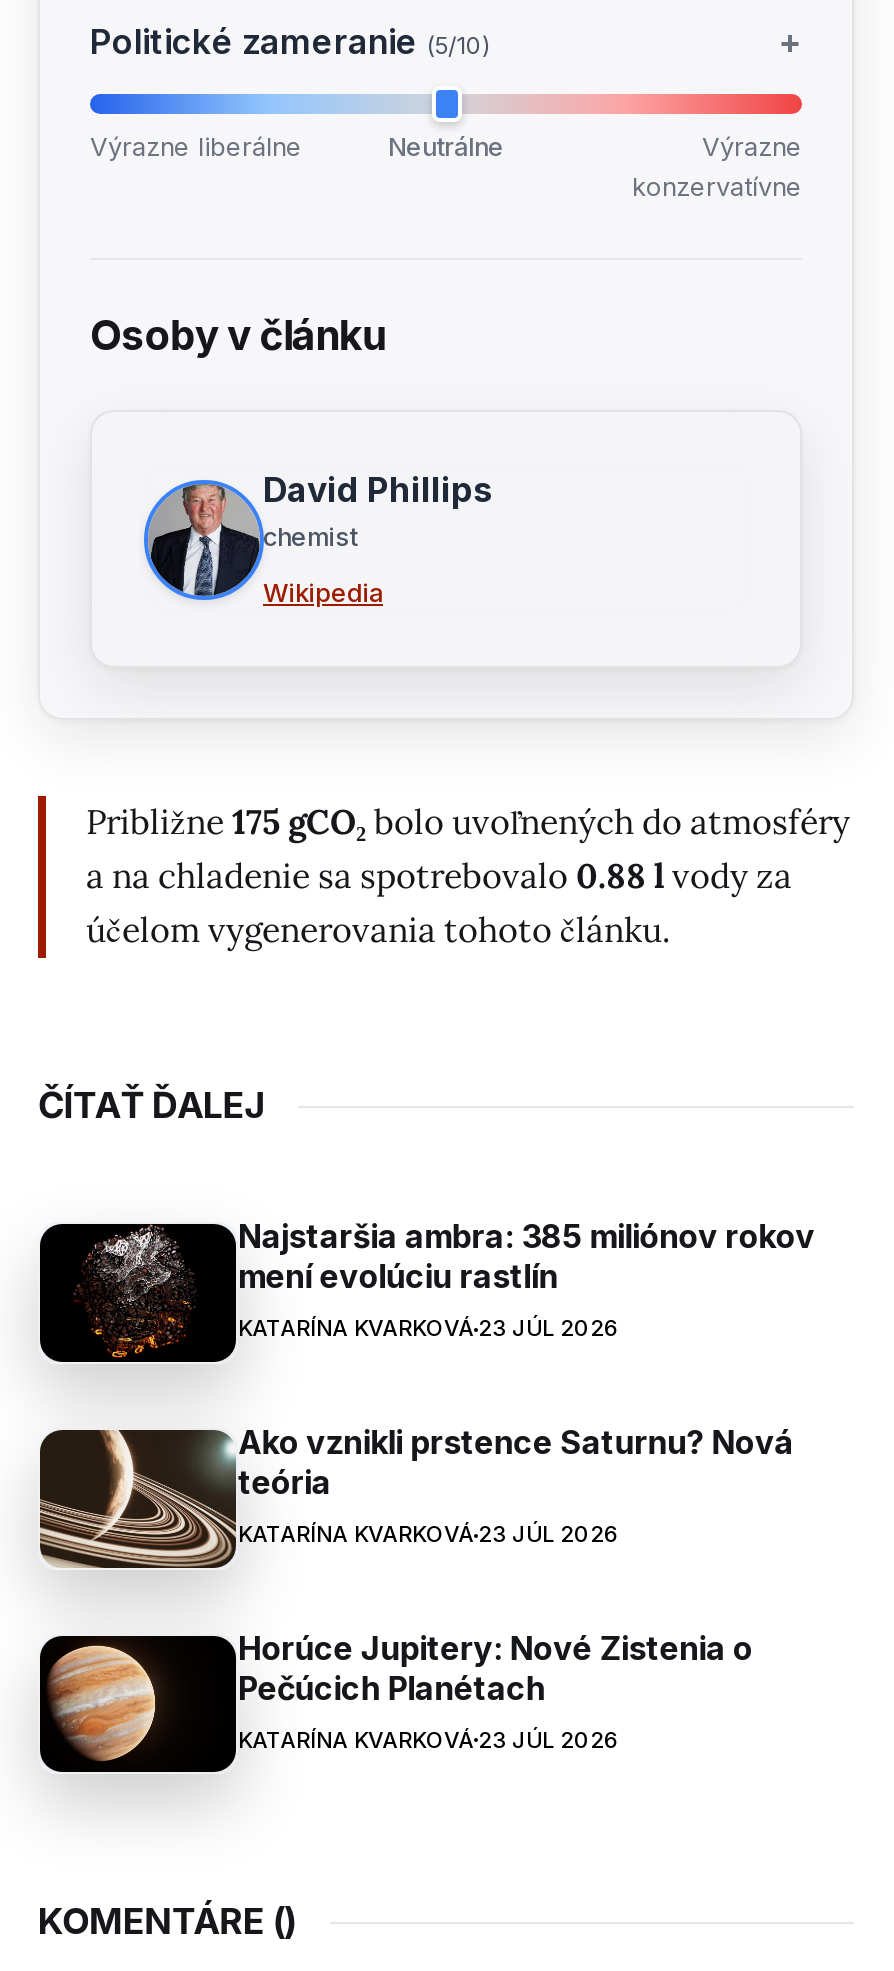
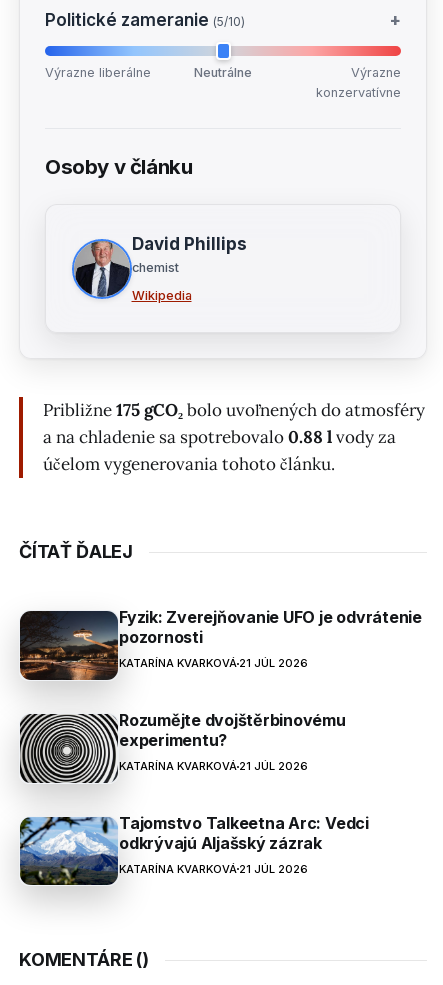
- [image]
- Najstaršia ambra: 385 miliónov rokov
- mení evolúciu rastlín
- KATARÍNA KVARKOVÁ 23 JÚL 2026
+ [image]
+ Fyzik: Zverejňovanie UFO je odvrátenie
+ pozornosti
+ KATARÍNA KVARKOVÁ 21 JÚL 2026

- [image]
- Ako vznikli prstence Saturnu? Nová
- teória
- KATARÍNA KVARKOVÁ 23 JÚL 2026
+ [image]
+ Rozumějte dvojštěrbinovému
+ experimentu?
+ KATARÍNA KVARKOVÁ 21 JÚL 2026

- [image]
- Horúce Jupitery: Nové Zistenia o
- Pečúcich Planétach
- KATARÍNA KVARKOVÁ 23 JÚL 2026
+ [image]
+ Tajomstvo Talkeetna Arc: Vedci
+ odkrývajú Aljašský zázrak
+ KATARÍNA KVARKOVÁ 21 JÚL 2026
